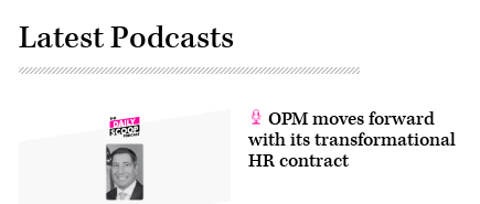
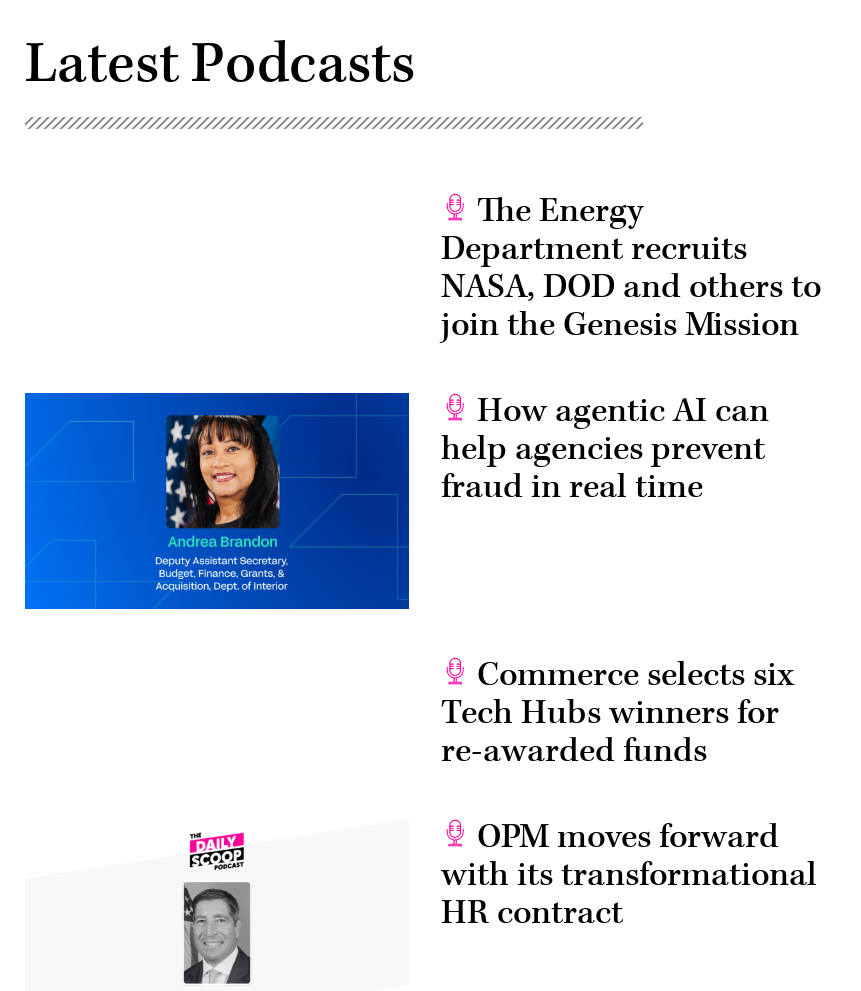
+ [image]
+ The Energy
+ Department recruits
+ NASA, DOD and others to
+ join the Genesis Mission
+ How agentic AI can
+ help agencies prevent
+ fraud in real time

+ Commerce selects six
+ Tech Hubs winners for
+ re-awarded funds
